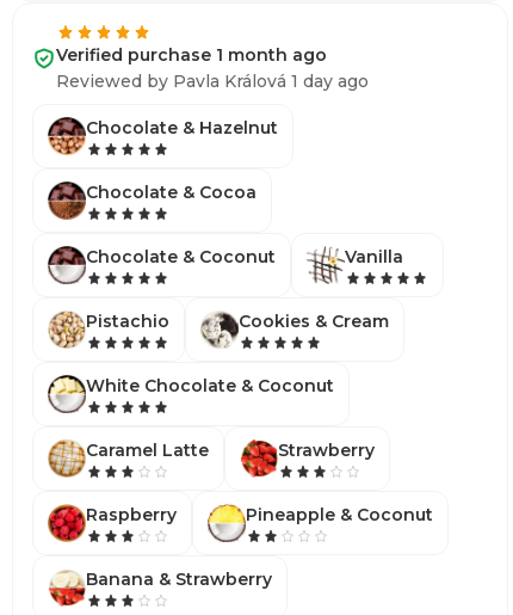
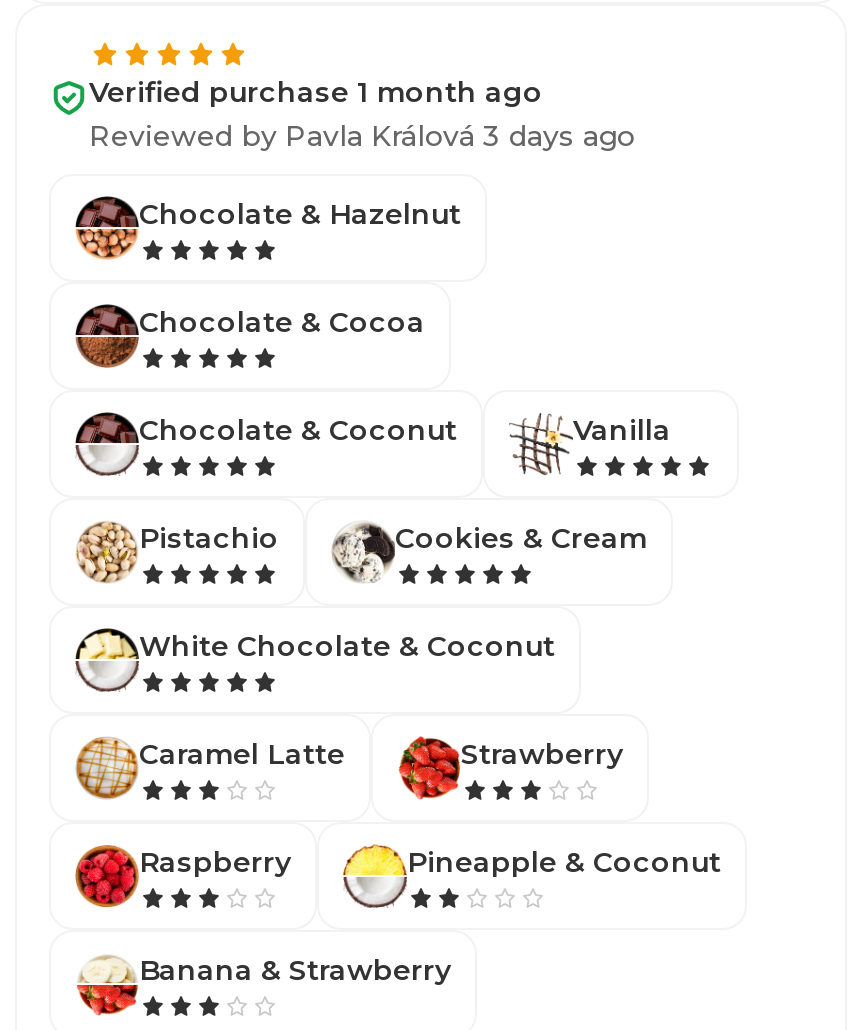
- Reviewed by Pavla Králová 1 day ago
+ Reviewed by Pavla Králová 3 days ago
